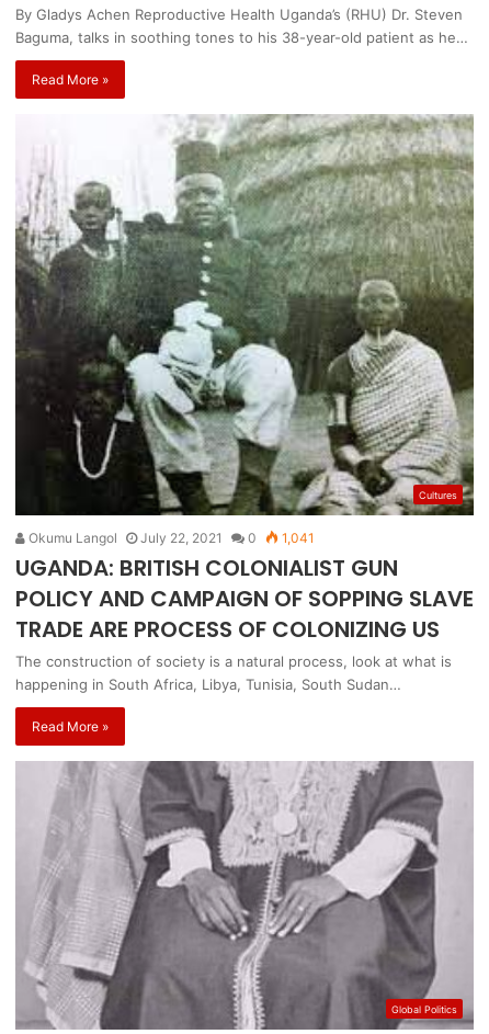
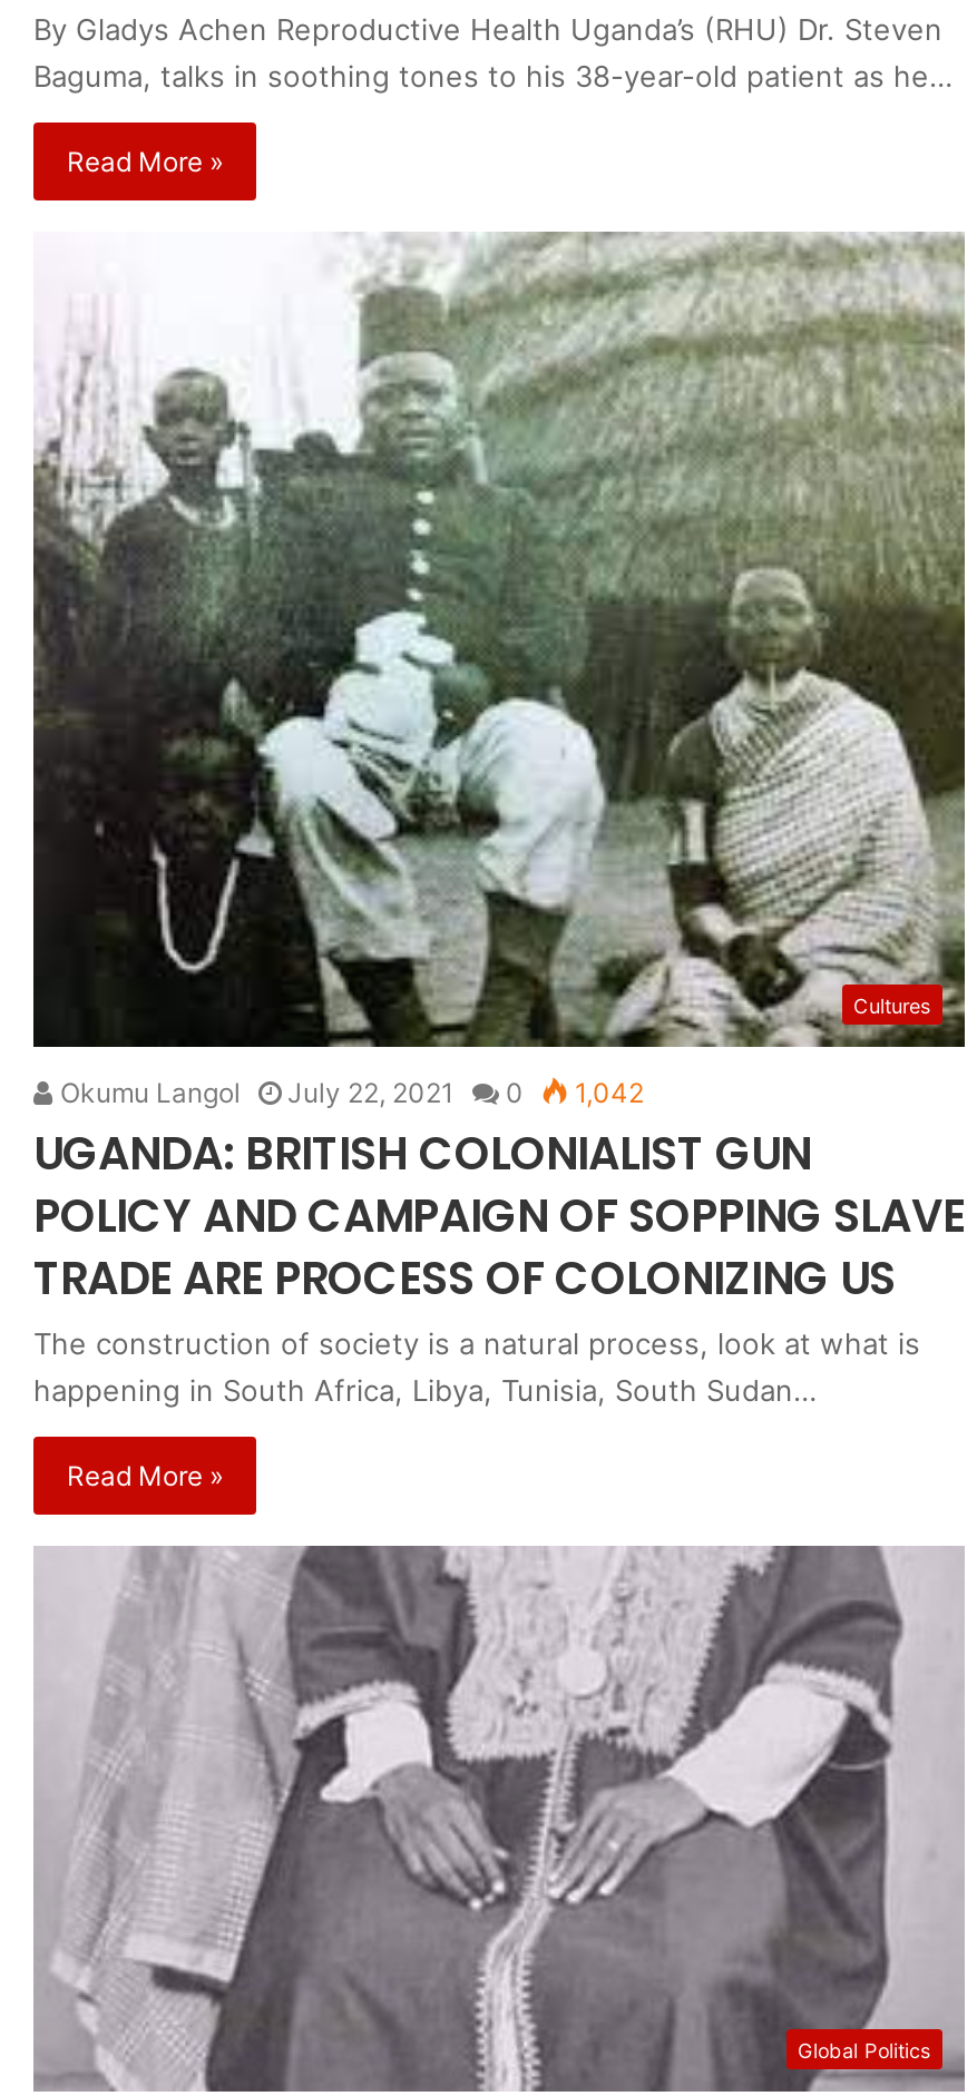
- Okumu Langol July 22, 2021 0 1,041
+ Okumu Langol July 22, 2021 0 1,042
